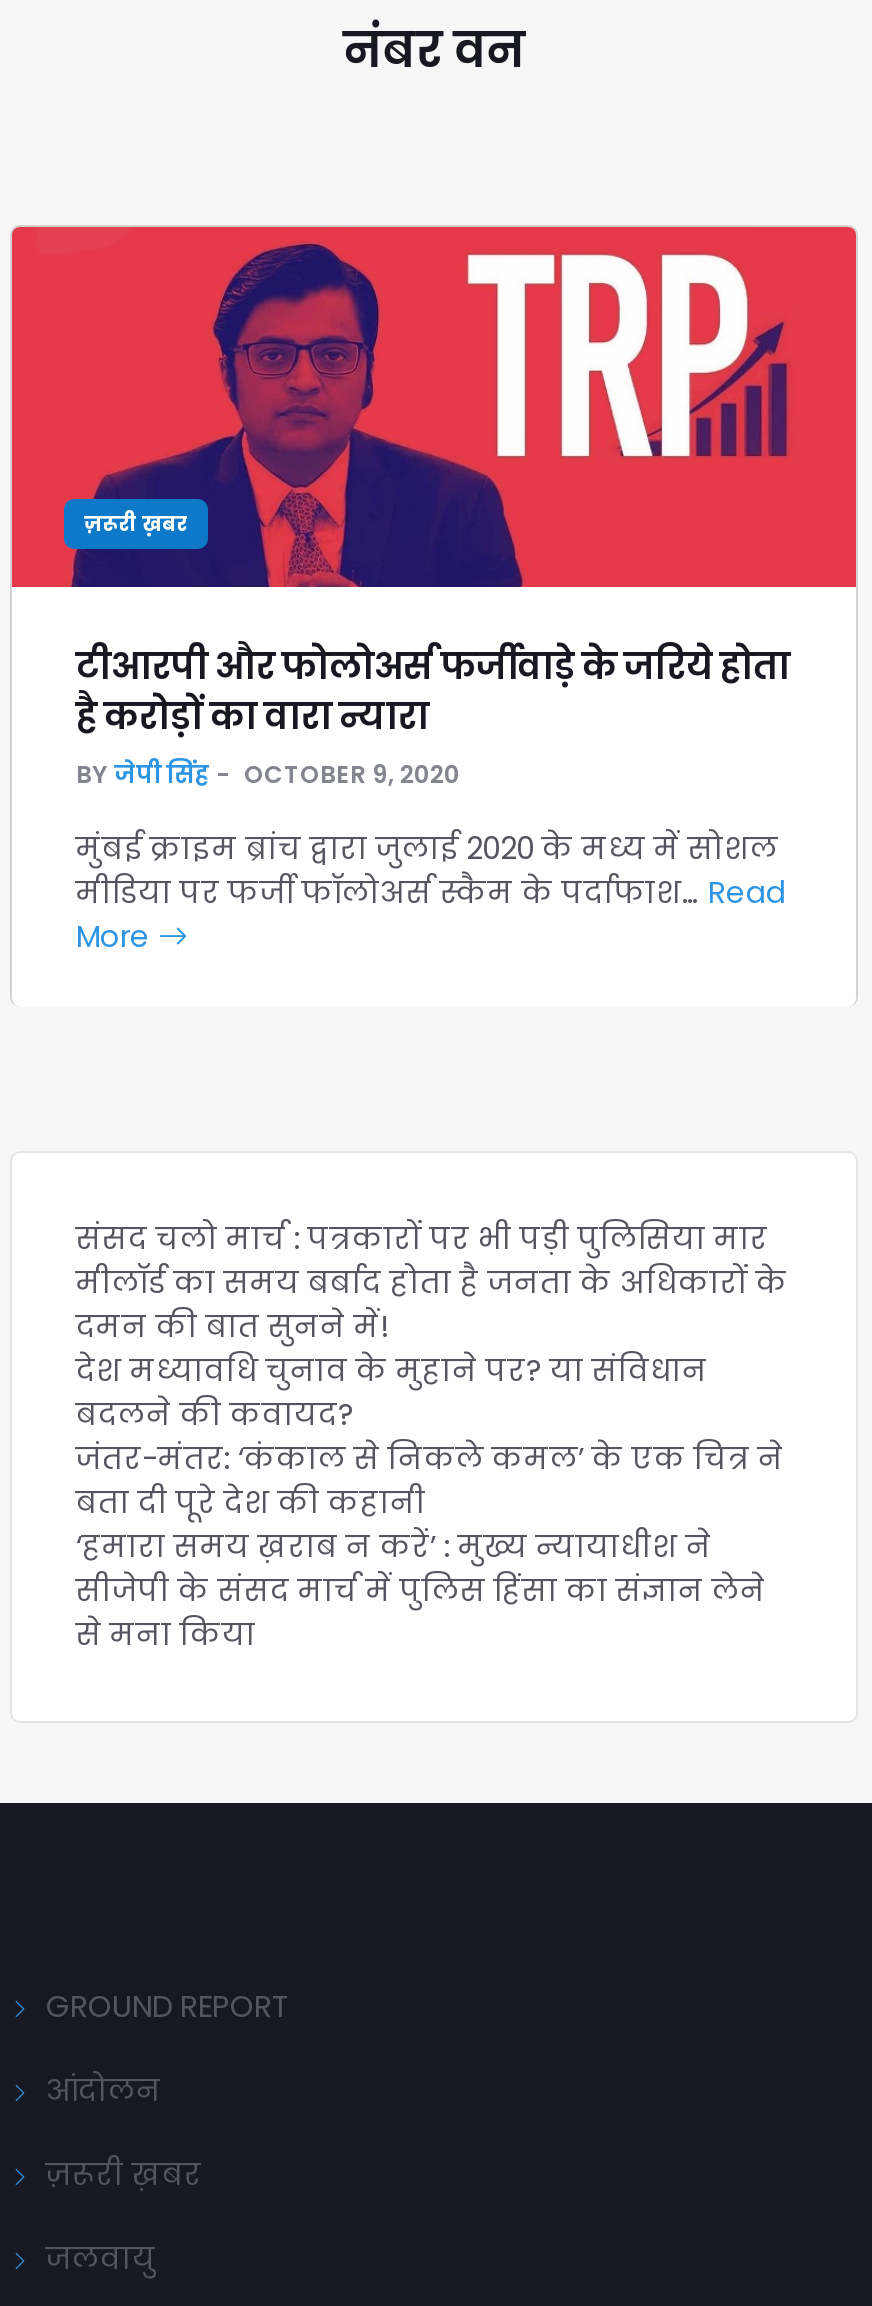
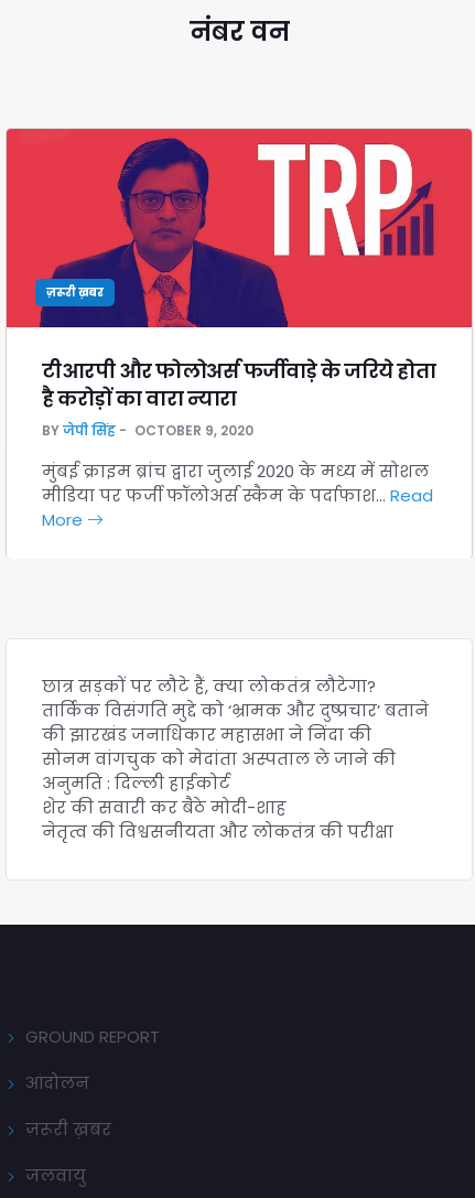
- संसद चलो मार्च : पत्रकारों पर भी पड़ी पुलिसिया मार
- मीलॉर्ड का समय बर्बाद होता है जनता के अधिकारों के
- दमन की बात सुनने में!
- देश मध्यावधि चुनाव के मुहाने पर? या संविधान
- बदलने की कवायद?
- जंतर-मंतर: ‘कंकाल से निकले कमल’ के एक चित्र ने
- बता दी पूरे देश की कहानी
- ‘हमारा समय ख़राब न करें’ : मुख्य न्यायाधीश ने
- सीजेपी के संसद मार्च में पुलिस हिंसा का संज्ञान लेने
- से मना किया
+ छात्र सड़कों पर लौटे हैं, क्या लोकतंत्र लौटेगा?
+ तार्किक विसंगति मुद्दे को ‘भ्रामक और दुष्प्रचार’ बताने
+ की झारखंड जनाधिकार महासभा ने निंदा की
+ सोनम वांगचुक को मेदांता अस्पताल ले जाने की
+ अनुमति : दिल्ली हाईकोर्ट
+ शेर की सवारी कर बैठे मोदी-शाह
+ नेतृत्व की विश्वसनीयता और लोकतंत्र की परीक्षा
